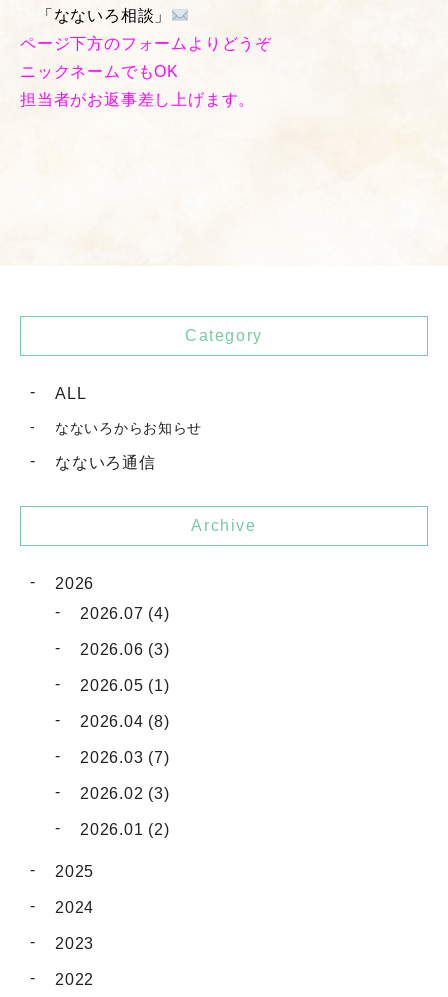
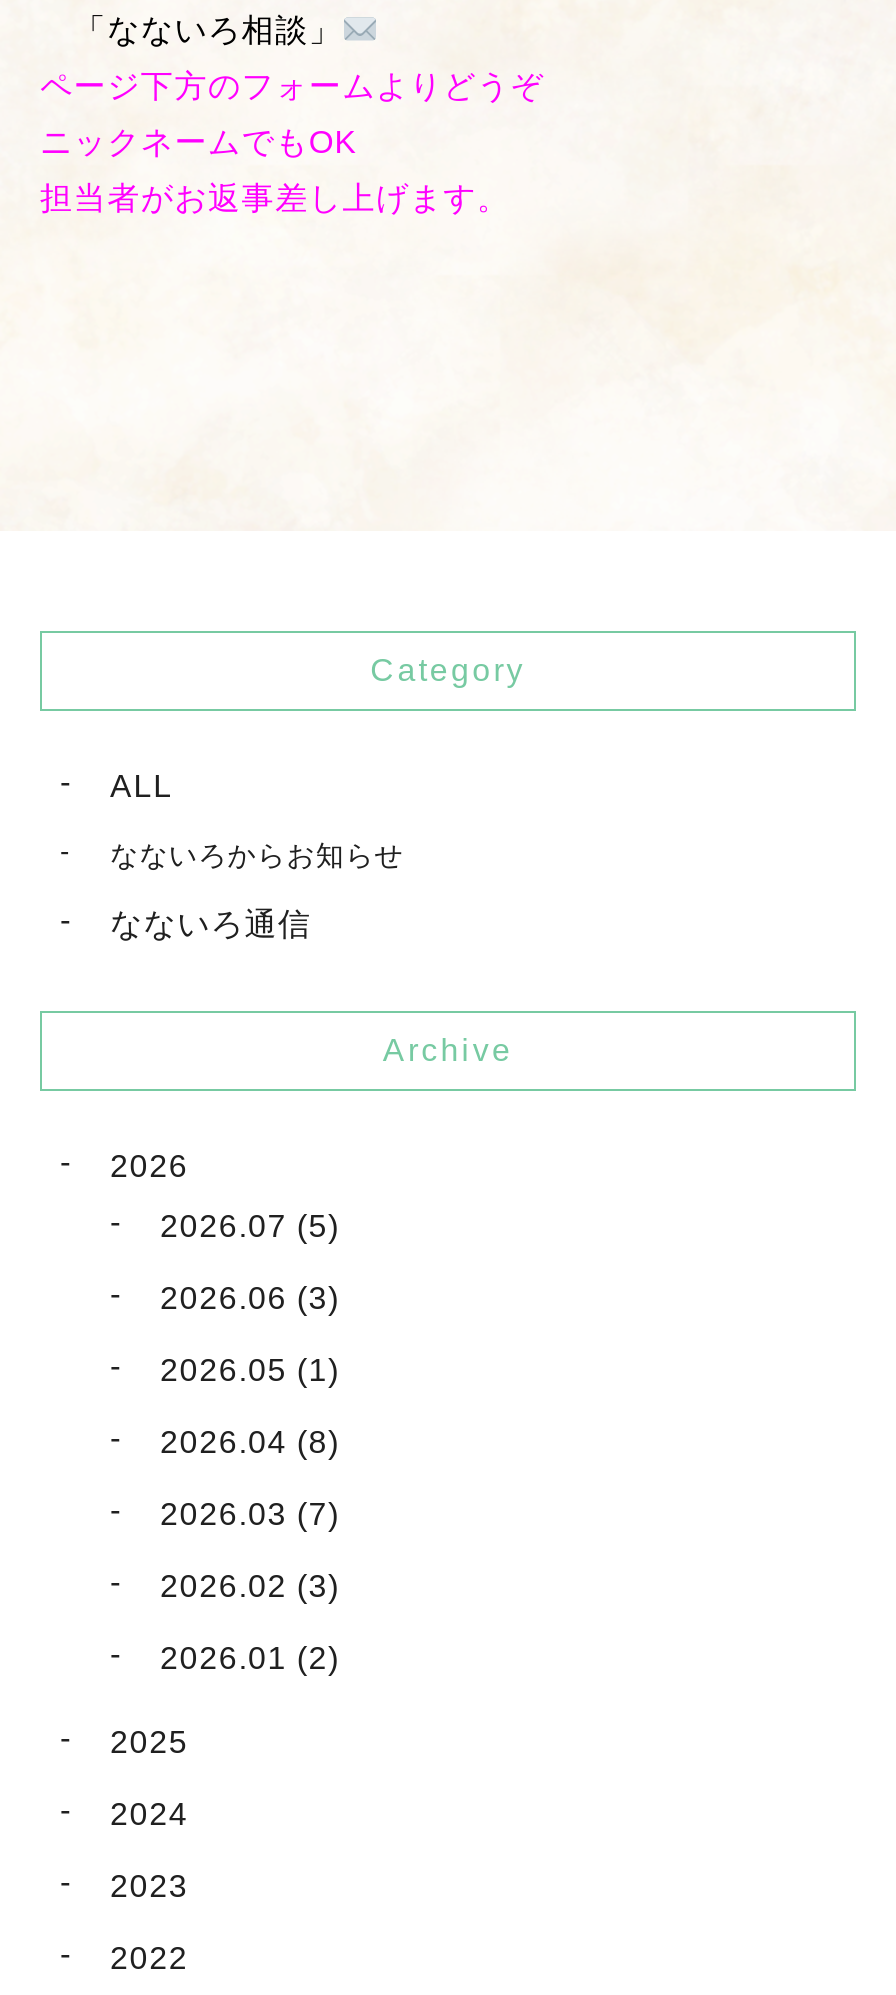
- 2026.07 (4)
+ 2026.07 (5)
